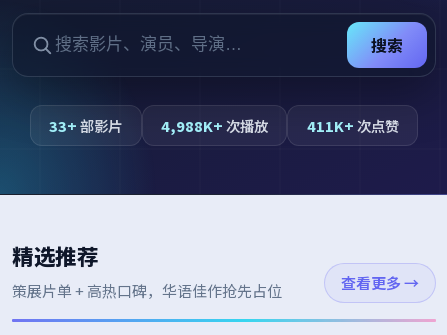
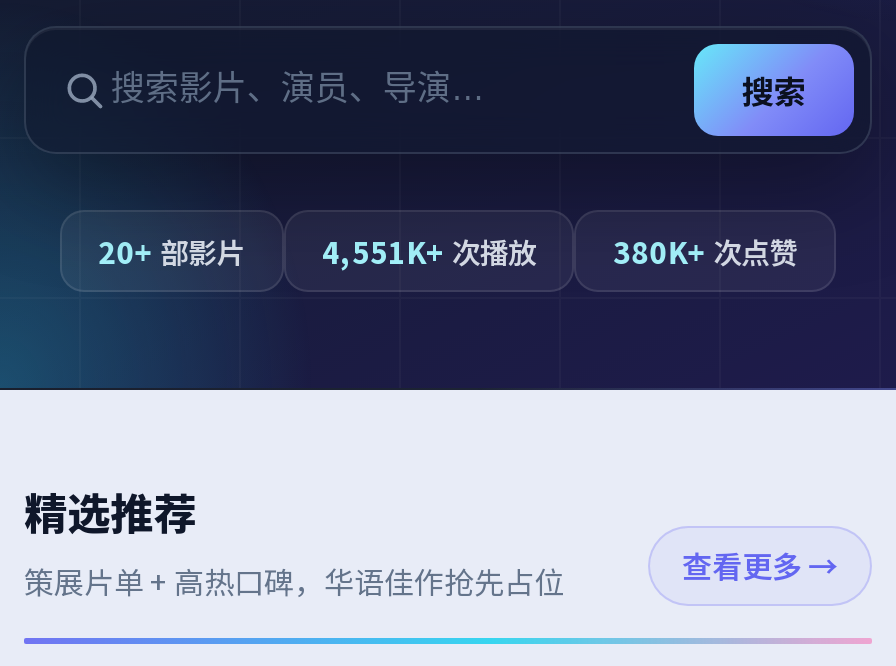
- 33+部影片
+ 20+部影片

- 4,988K+次播放
+ 4,551K+次播放

- 411K+次点赞
+ 380K+次点赞
